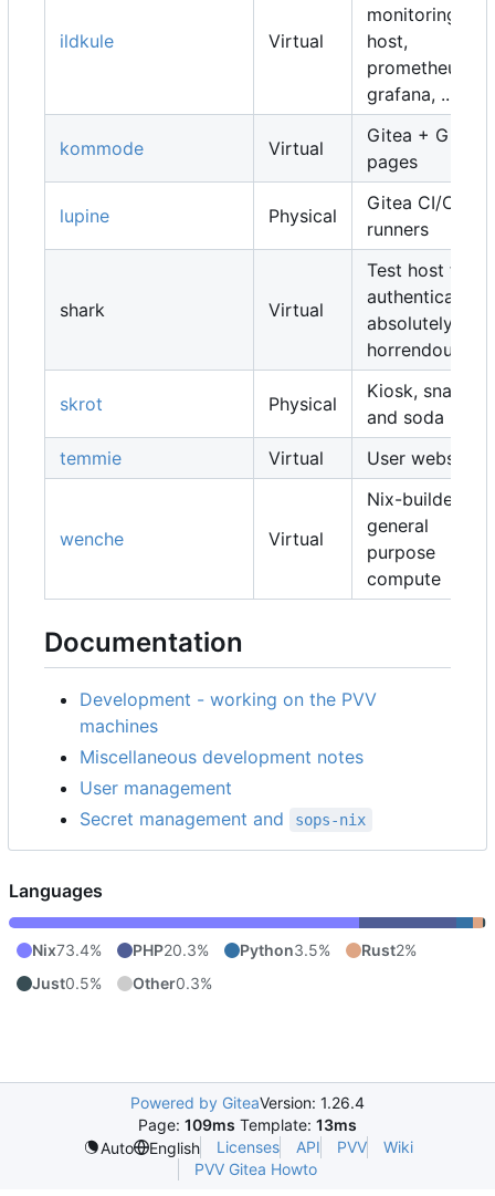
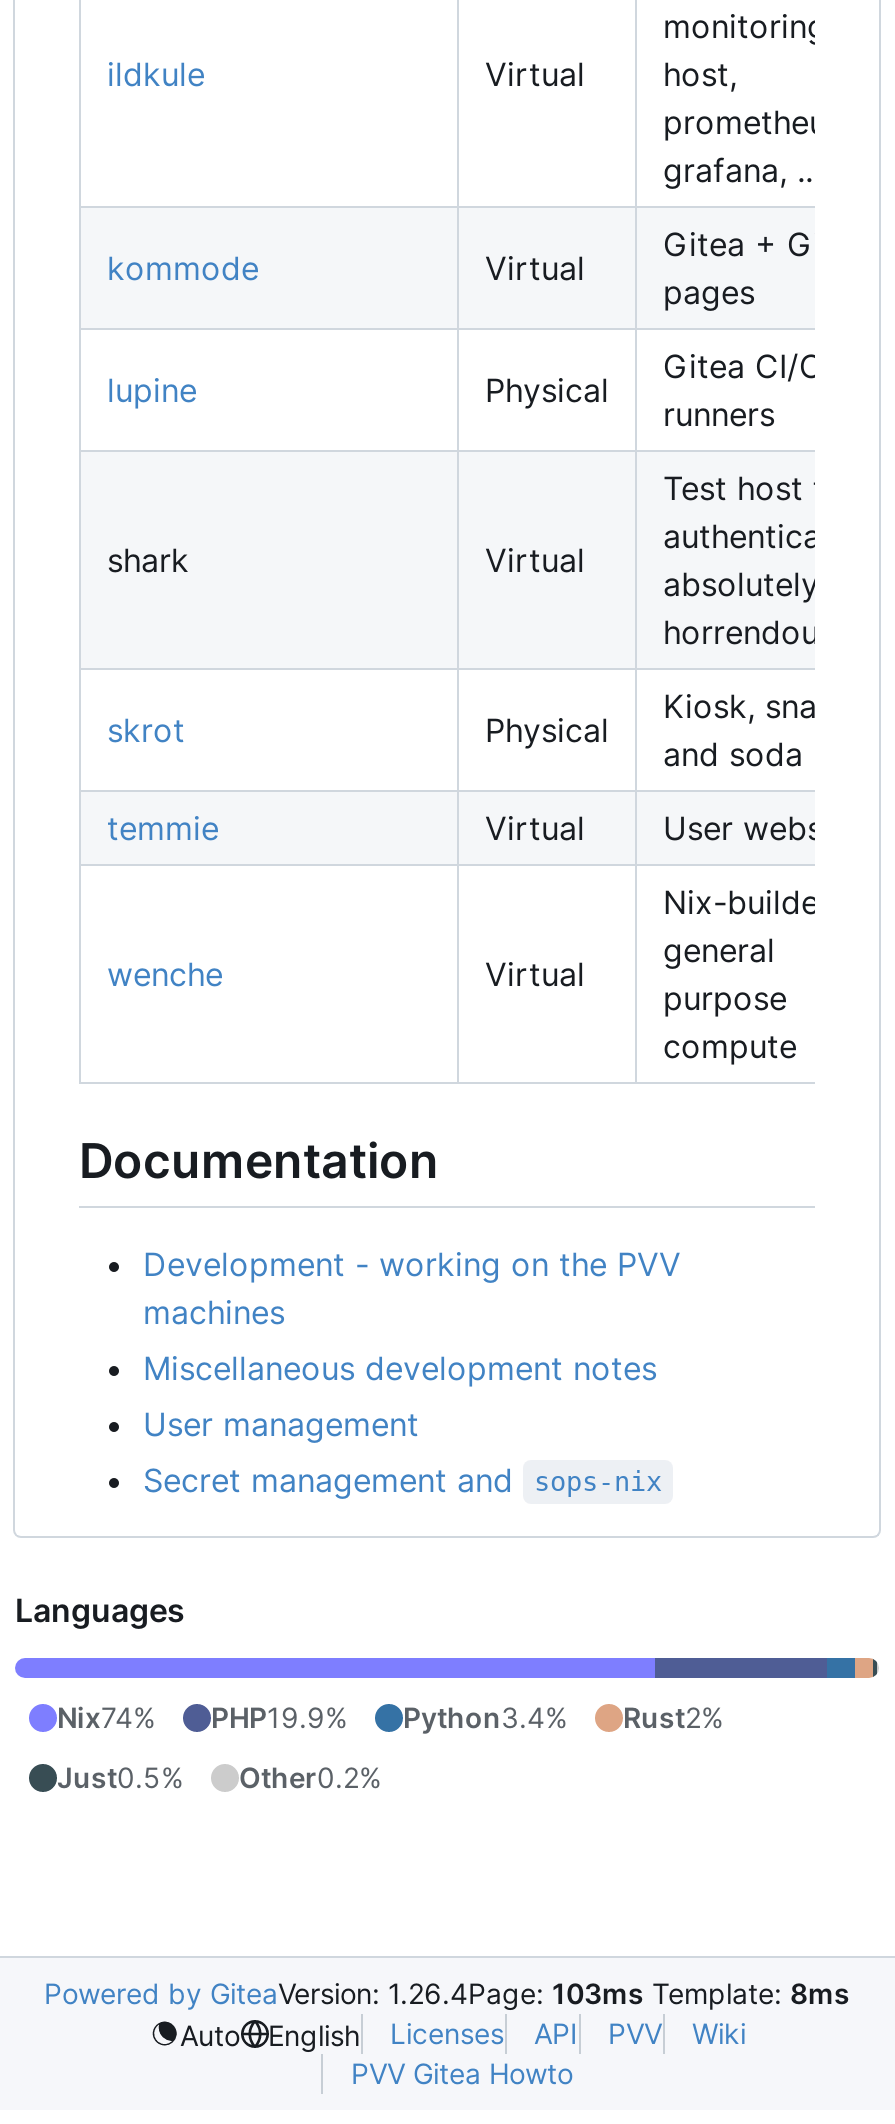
- Nix73.4%
+ Nix74%

- PHP20.3%
+ PHP19.9%

- Python3.5%
+ Python3.4%

- Just0.5% Other0.3%
+ Just0.5% Other0.2%

- Powered by GiteaVersion: 1.26.4
- Page: 109ms Template: 13ms
+ Powered by GiteaVersion: 1.26.4Page: 103ms Template: 8ms
